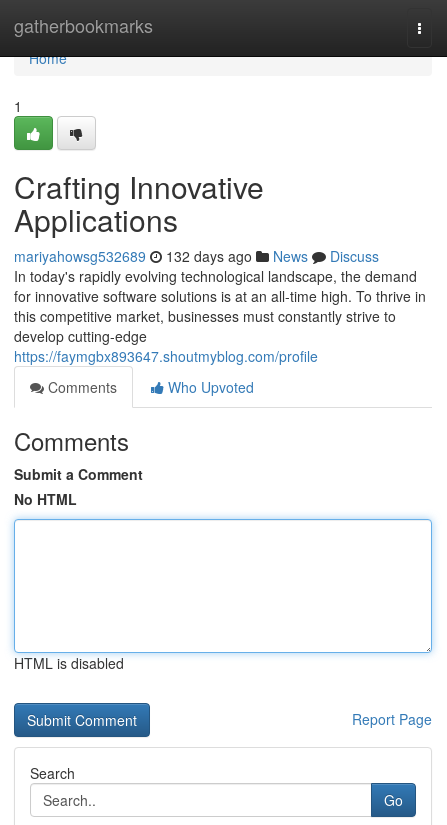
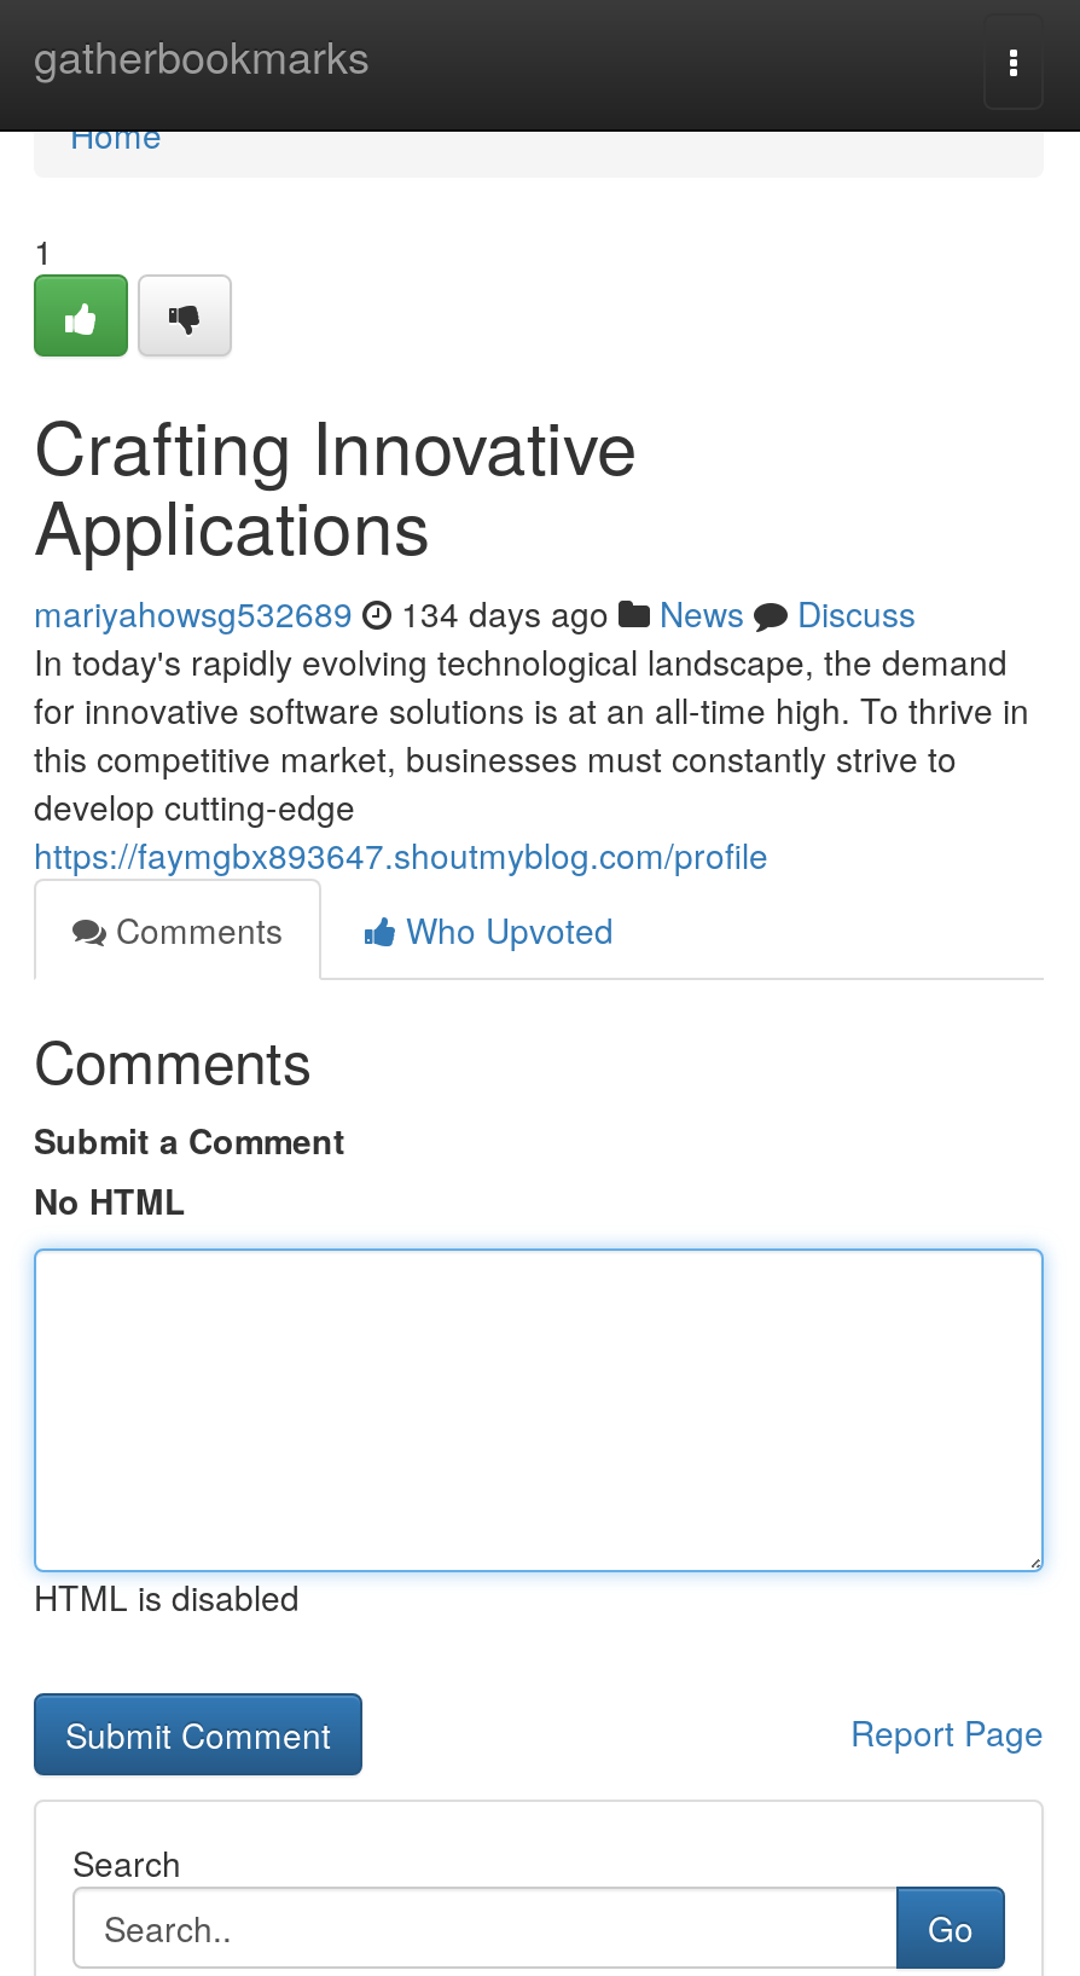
- mariyahowsg532689 132 days ago News Discuss
+ mariyahowsg532689 134 days ago News Discuss
